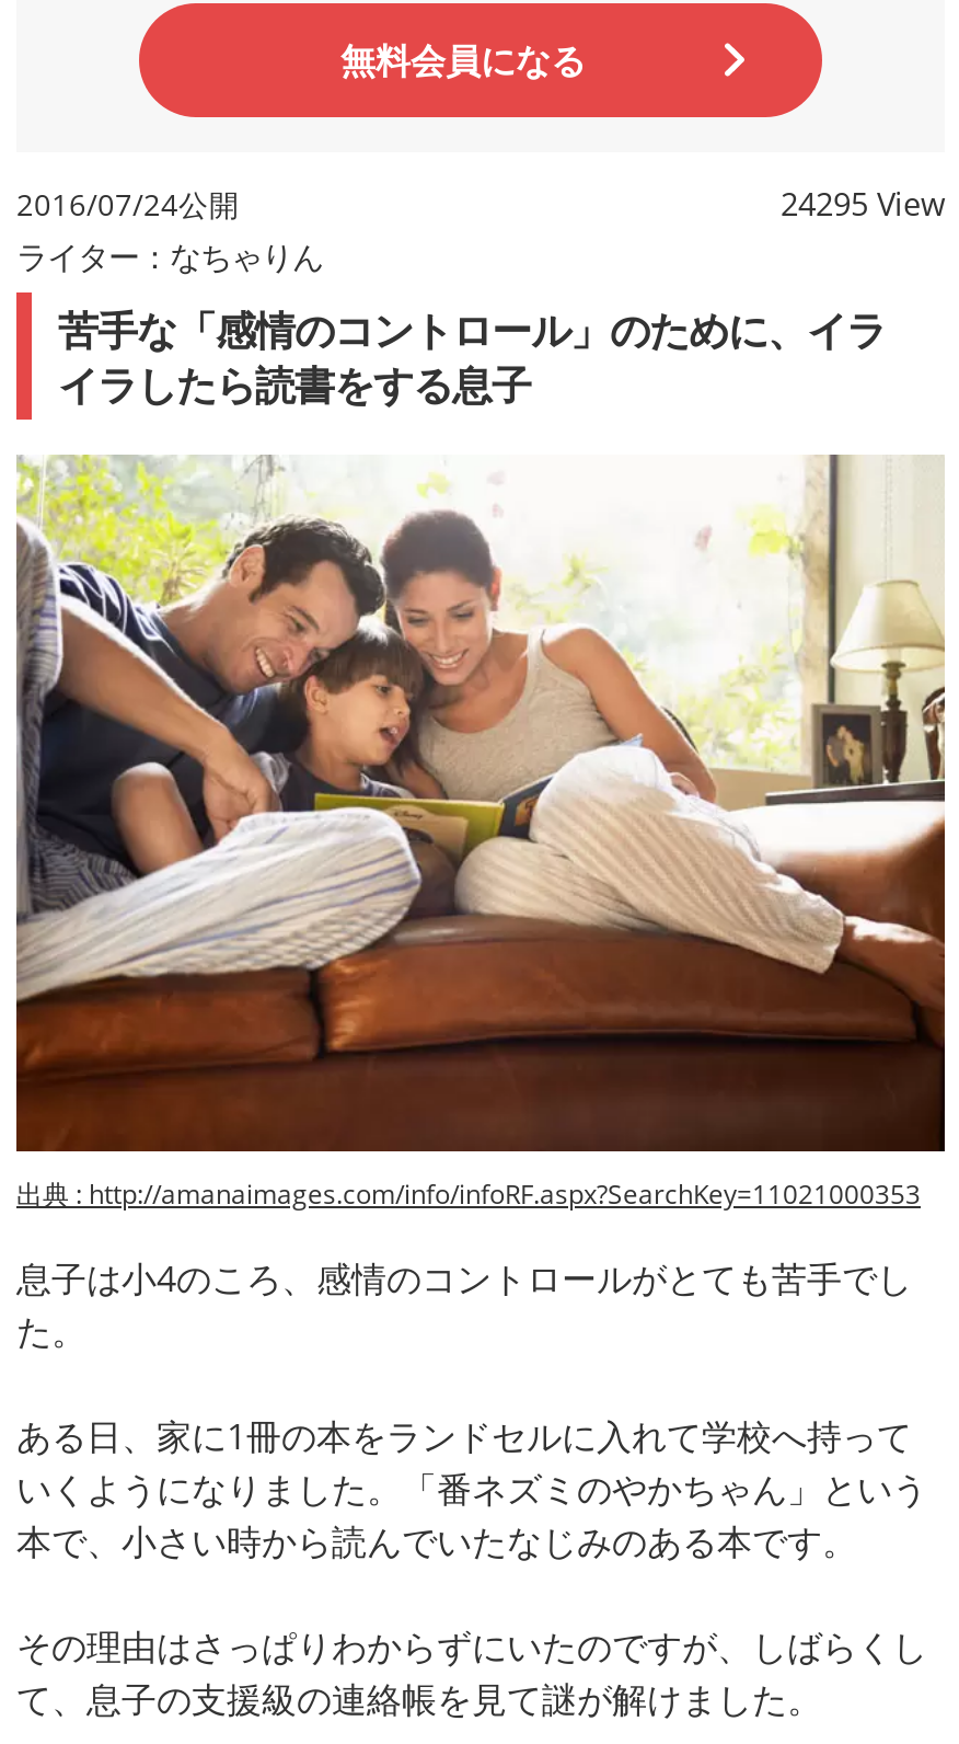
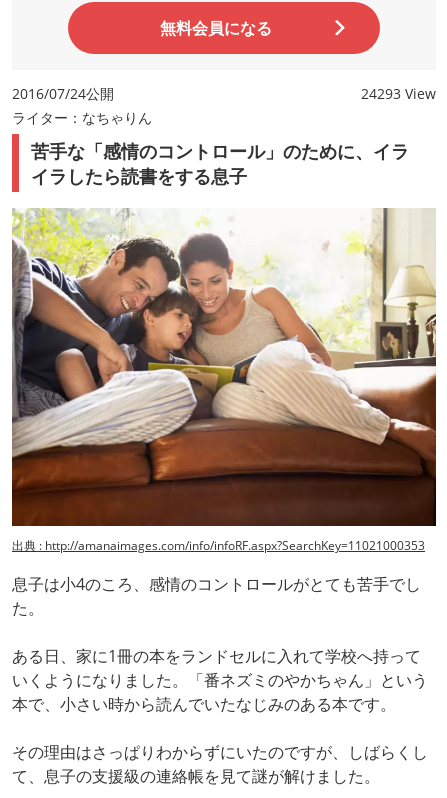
- 24295 View
+ 24293 View
